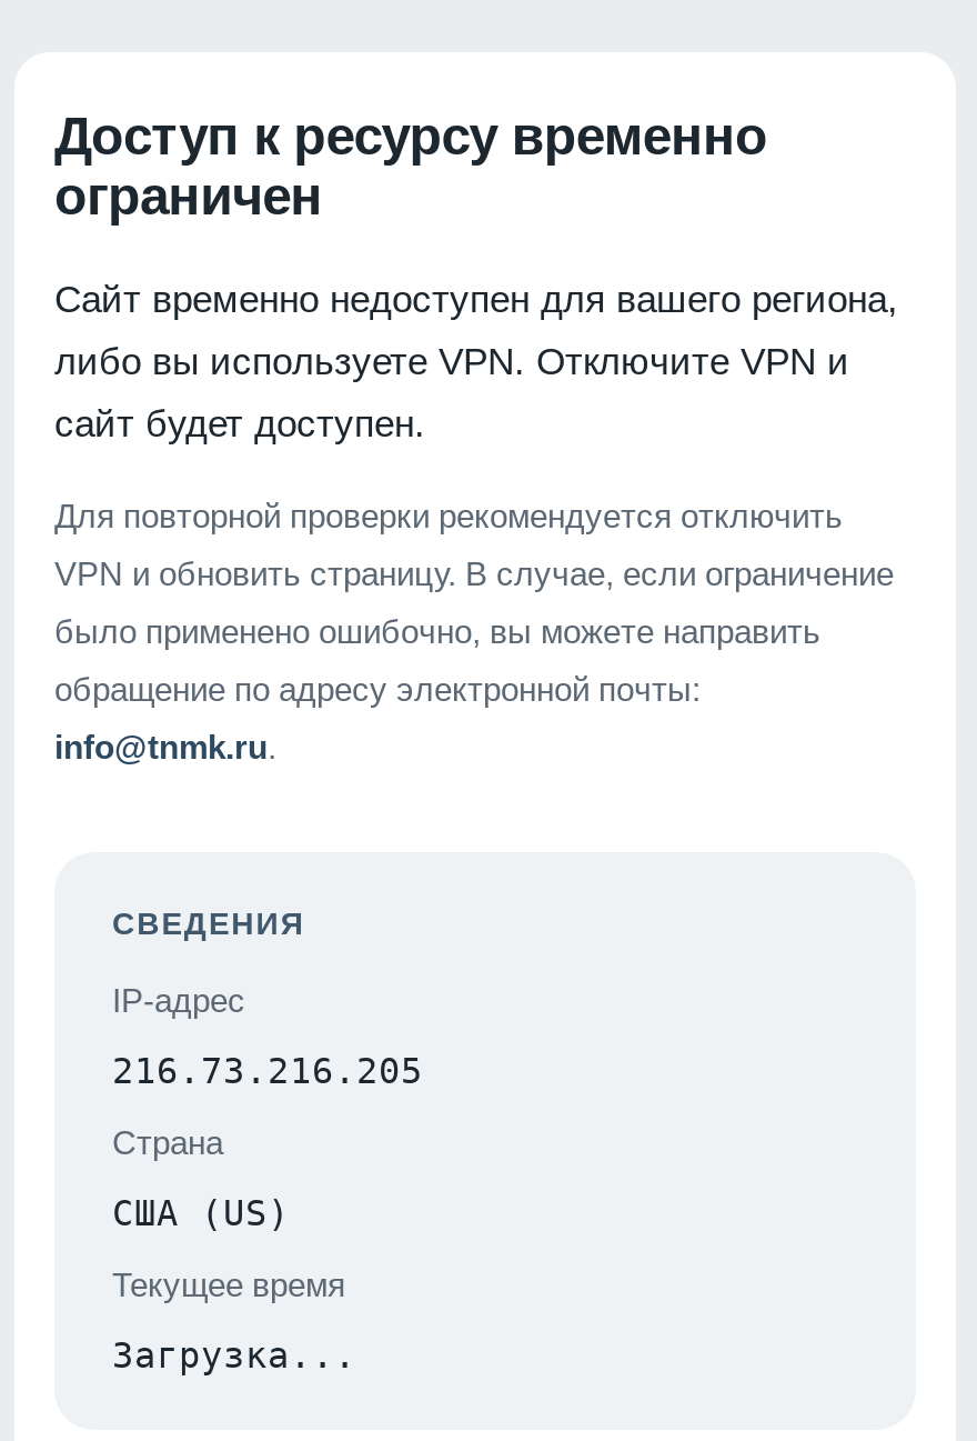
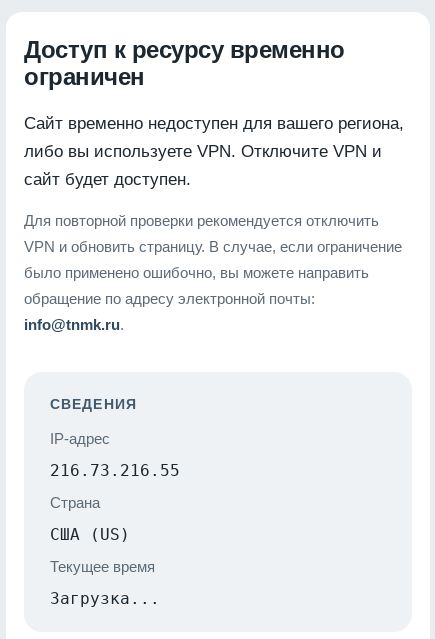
- 216.73.216.205
+ 216.73.216.55
